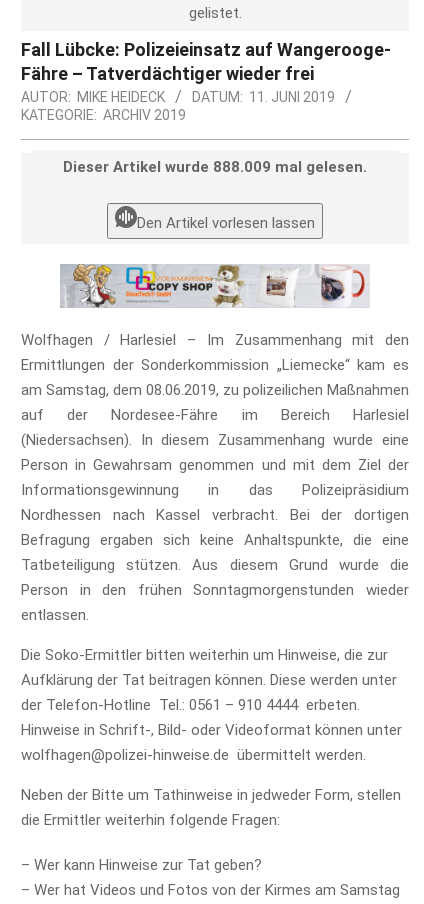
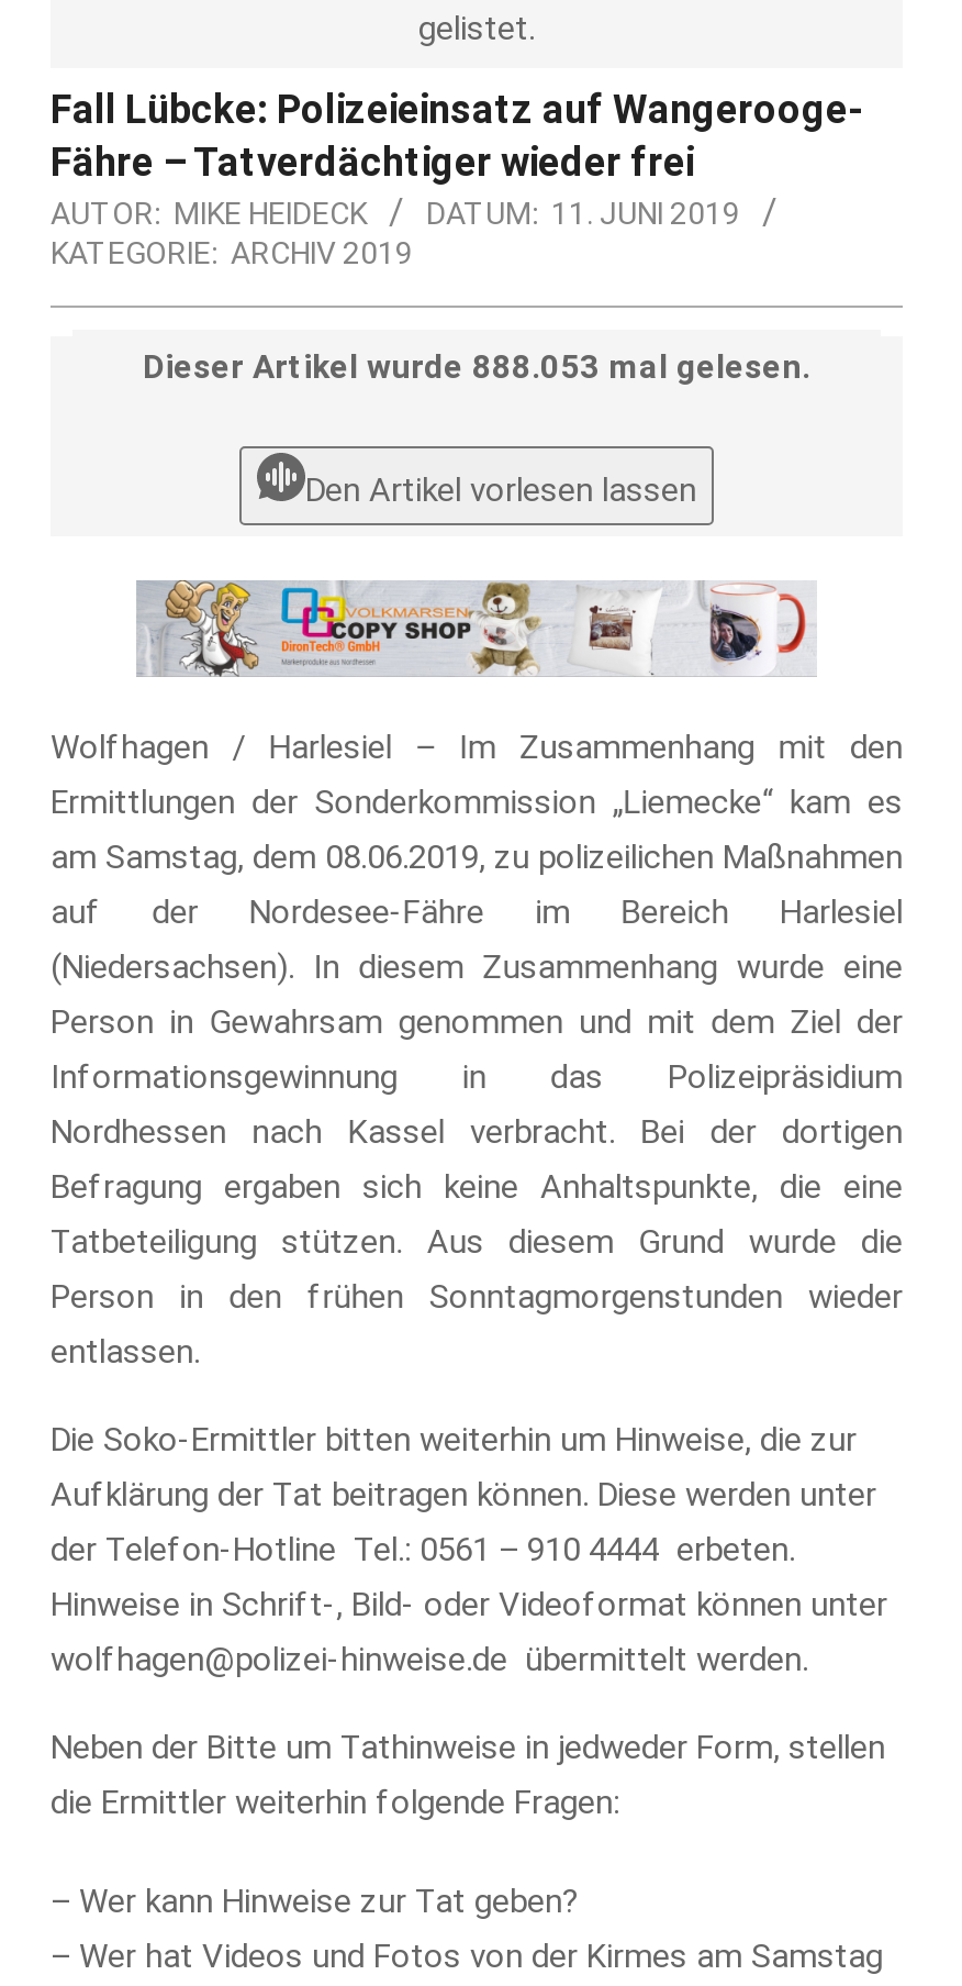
- Dieser Artikel wurde 888.009 mal gelesen.
+ Dieser Artikel wurde 888.053 mal gelesen.
